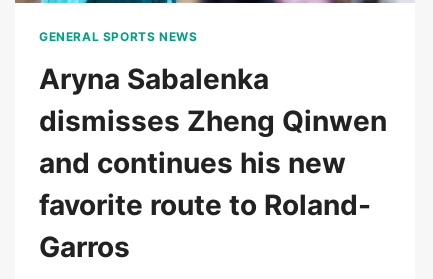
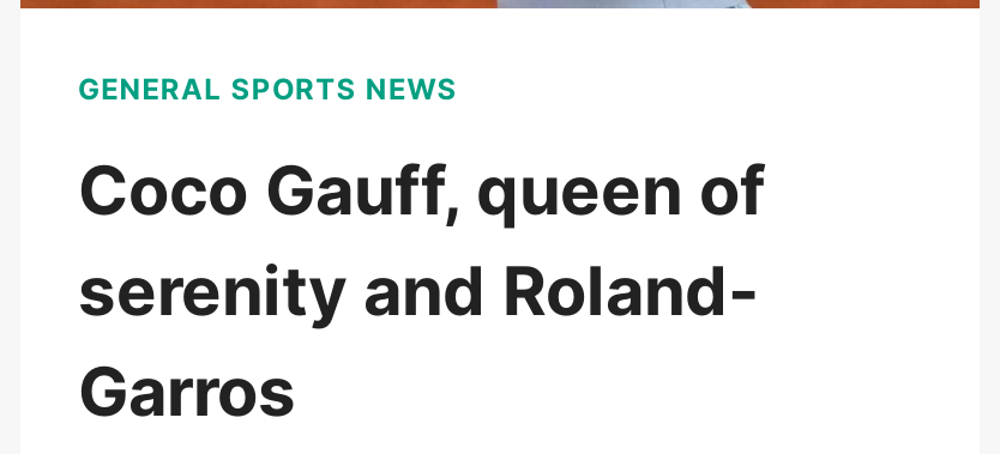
- Aryna Sabalenka
- dismisses Zheng Qinwen
- and continues his new
- favorite route to Roland-
+ Coco Gauff, queen of
+ serenity and Roland-
